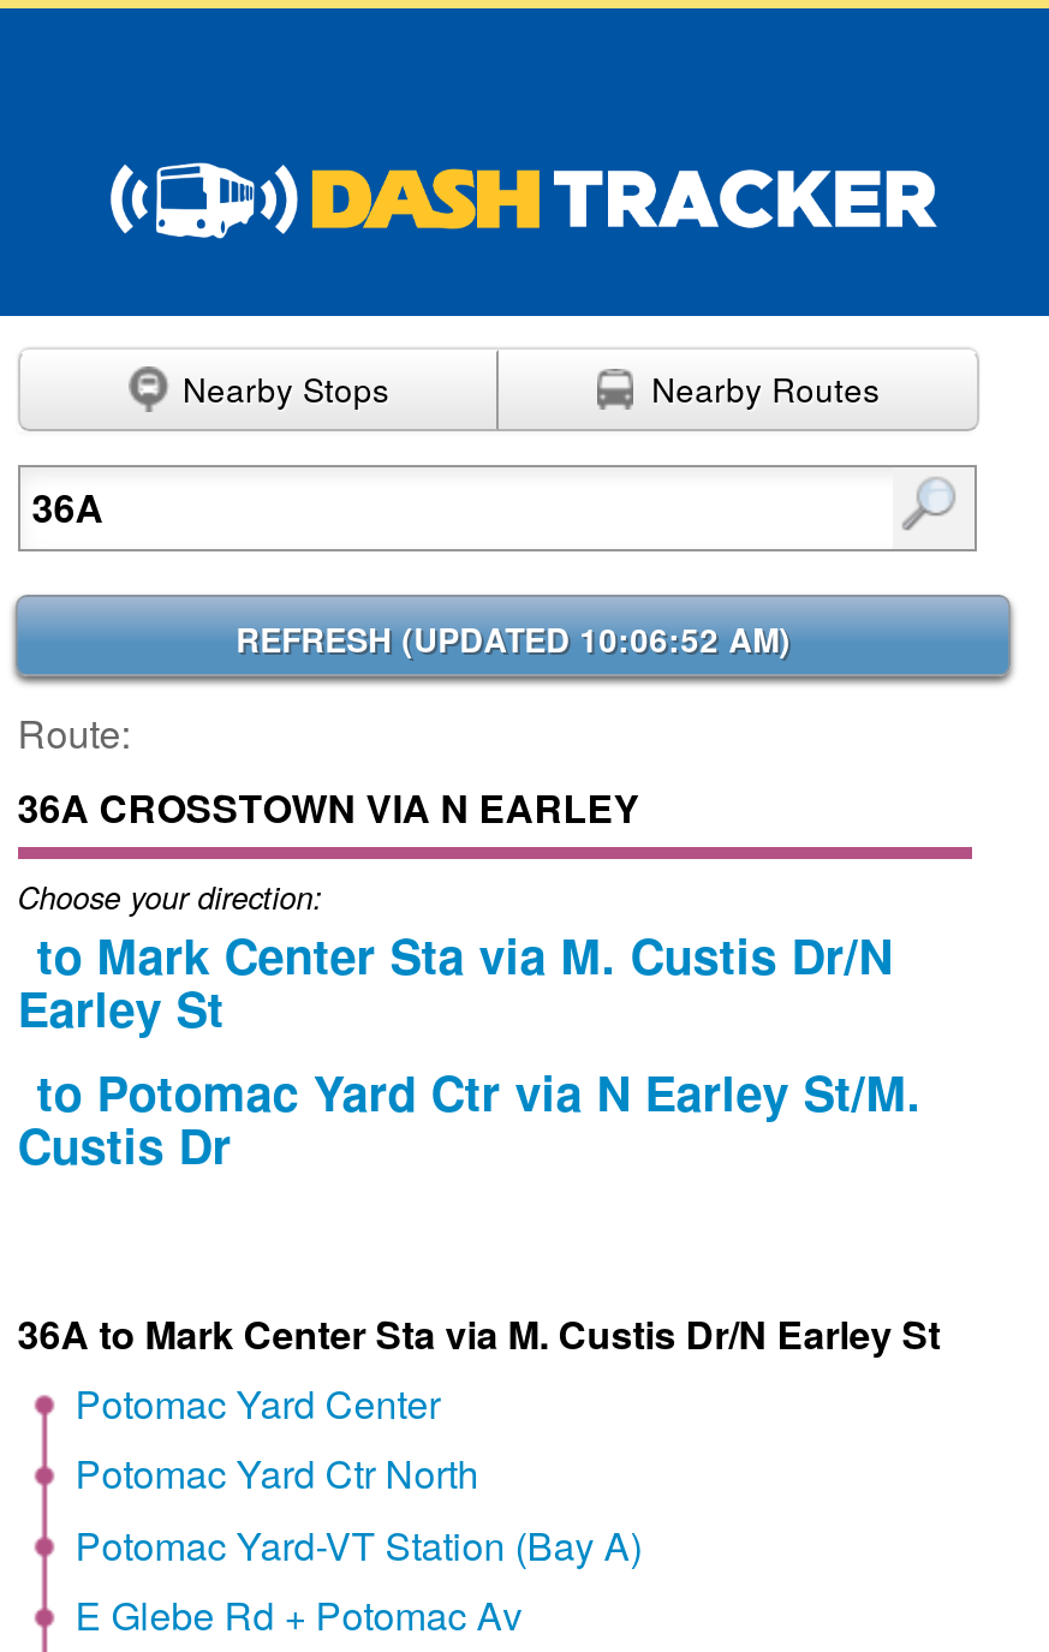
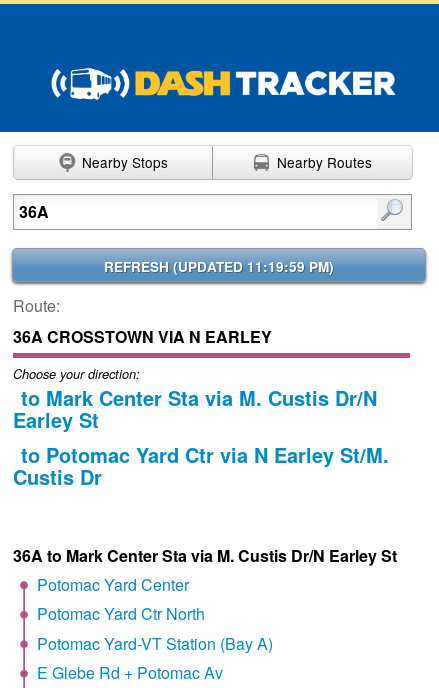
- REFRESH (UPDATED 10:06:52 AM)
+ REFRESH (UPDATED 11:19:59 PM)
